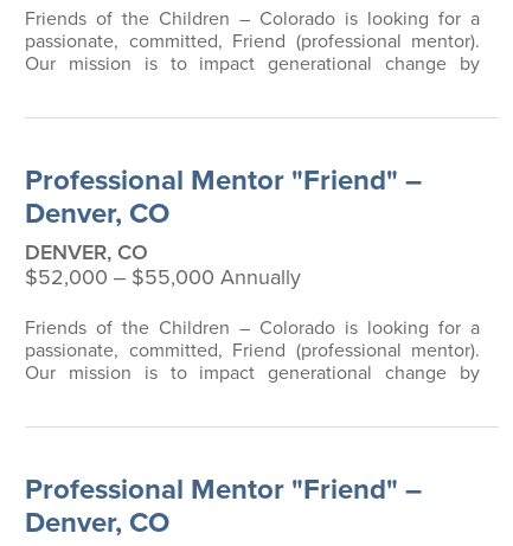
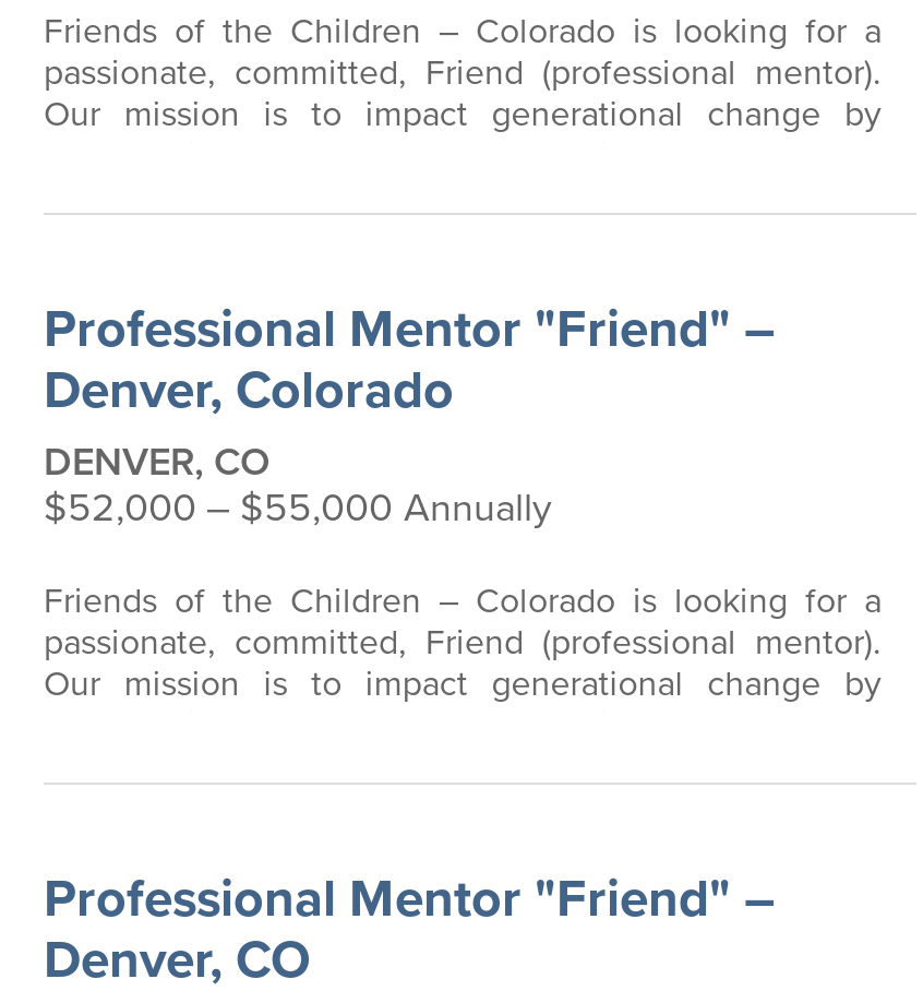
- Denver, CO
+ Denver, Colorado
